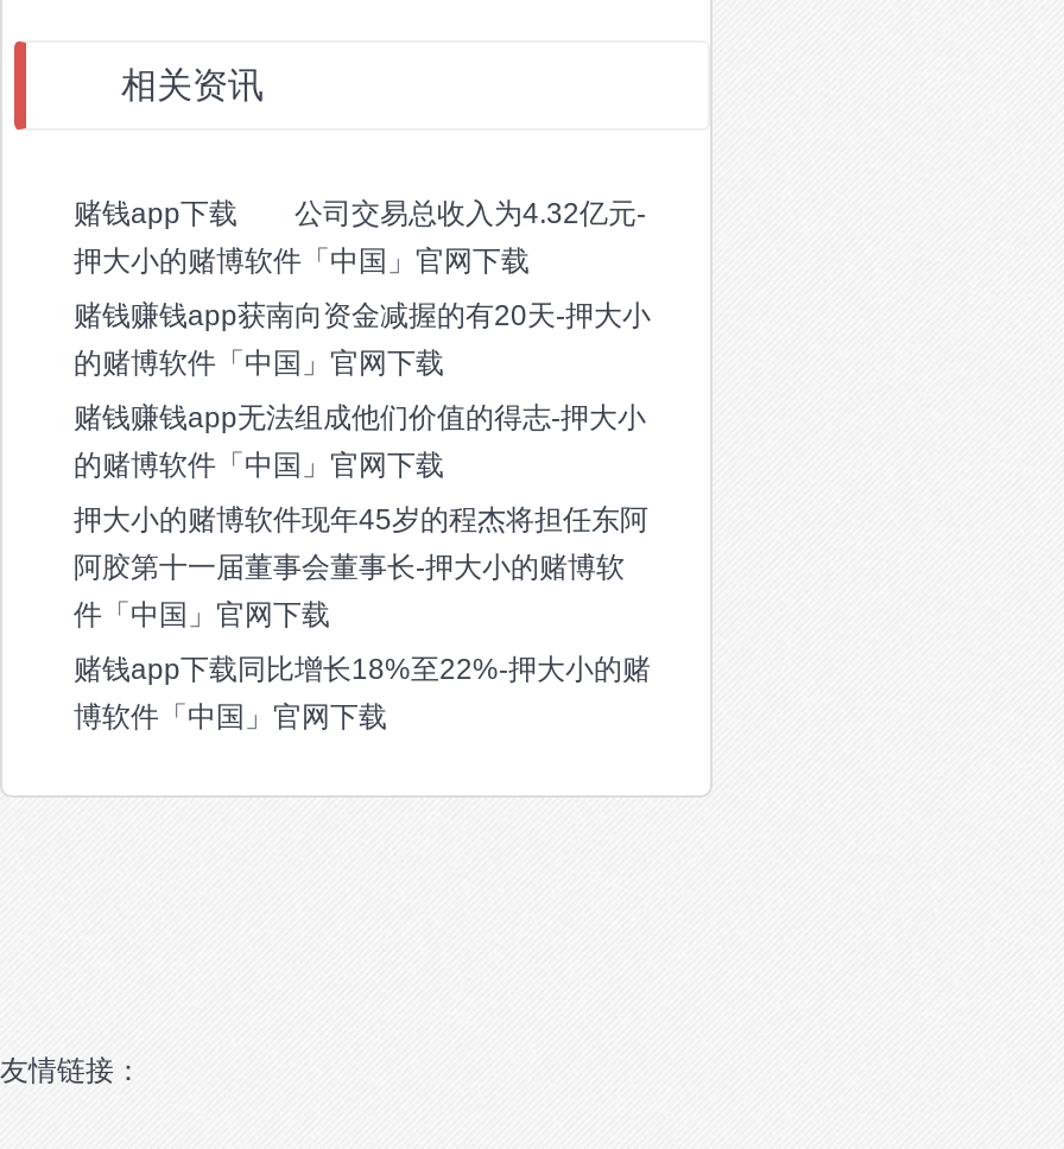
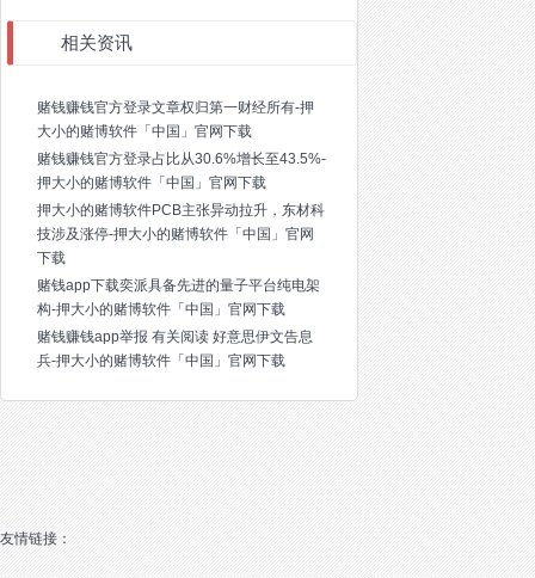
- 赌钱app下载 公司交易总收入为4.32亿元-
+ 赌钱赚钱官方登录文章权归第一财经所有-押
+ 大小的赌博软件「中国」官网下载
+ 赌钱赚钱官方登录占比从30.6%增长至43.5%-

moved down: 押大小的赌博软件「中国」官网下载

- 赌钱赚钱app获南向资金减握的有20天-押大小
- 的赌博软件「中国」官网下载
- 赌钱赚钱app无法组成他们价值的得志-押大小
- 的赌博软件「中国」官网下载
- 押大小的赌博软件现年45岁的程杰将担任东阿
- 阿胶第十一届董事会董事长-押大小的赌博软
- 件「中国」官网下载
- 赌钱app下载同比增长18%至22%-押大小的赌
- 博软件「中国」官网下载
+ 押大小的赌博软件PCB主张异动拉升，东材科
+ 技涉及涨停-押大小的赌博软件「中国」官网
+ 下载
+ 赌钱app下载奕派具备先进的量子平台纯电架
+ 构-押大小的赌博软件「中国」官网下载
+ 赌钱赚钱app举报 有关阅读 好意思伊文告息
+ 兵-押大小的赌博软件「中国」官网下载
